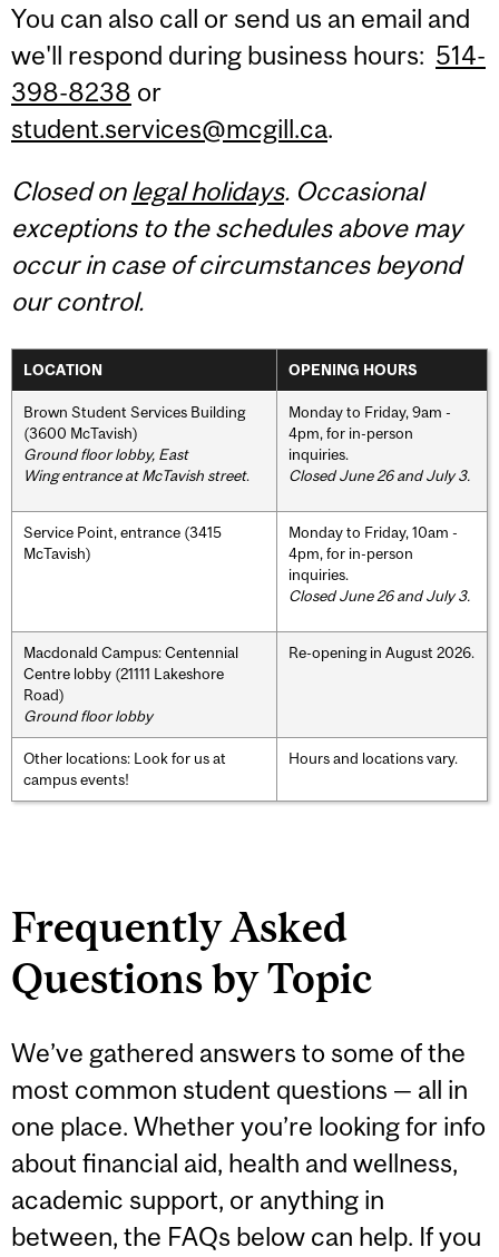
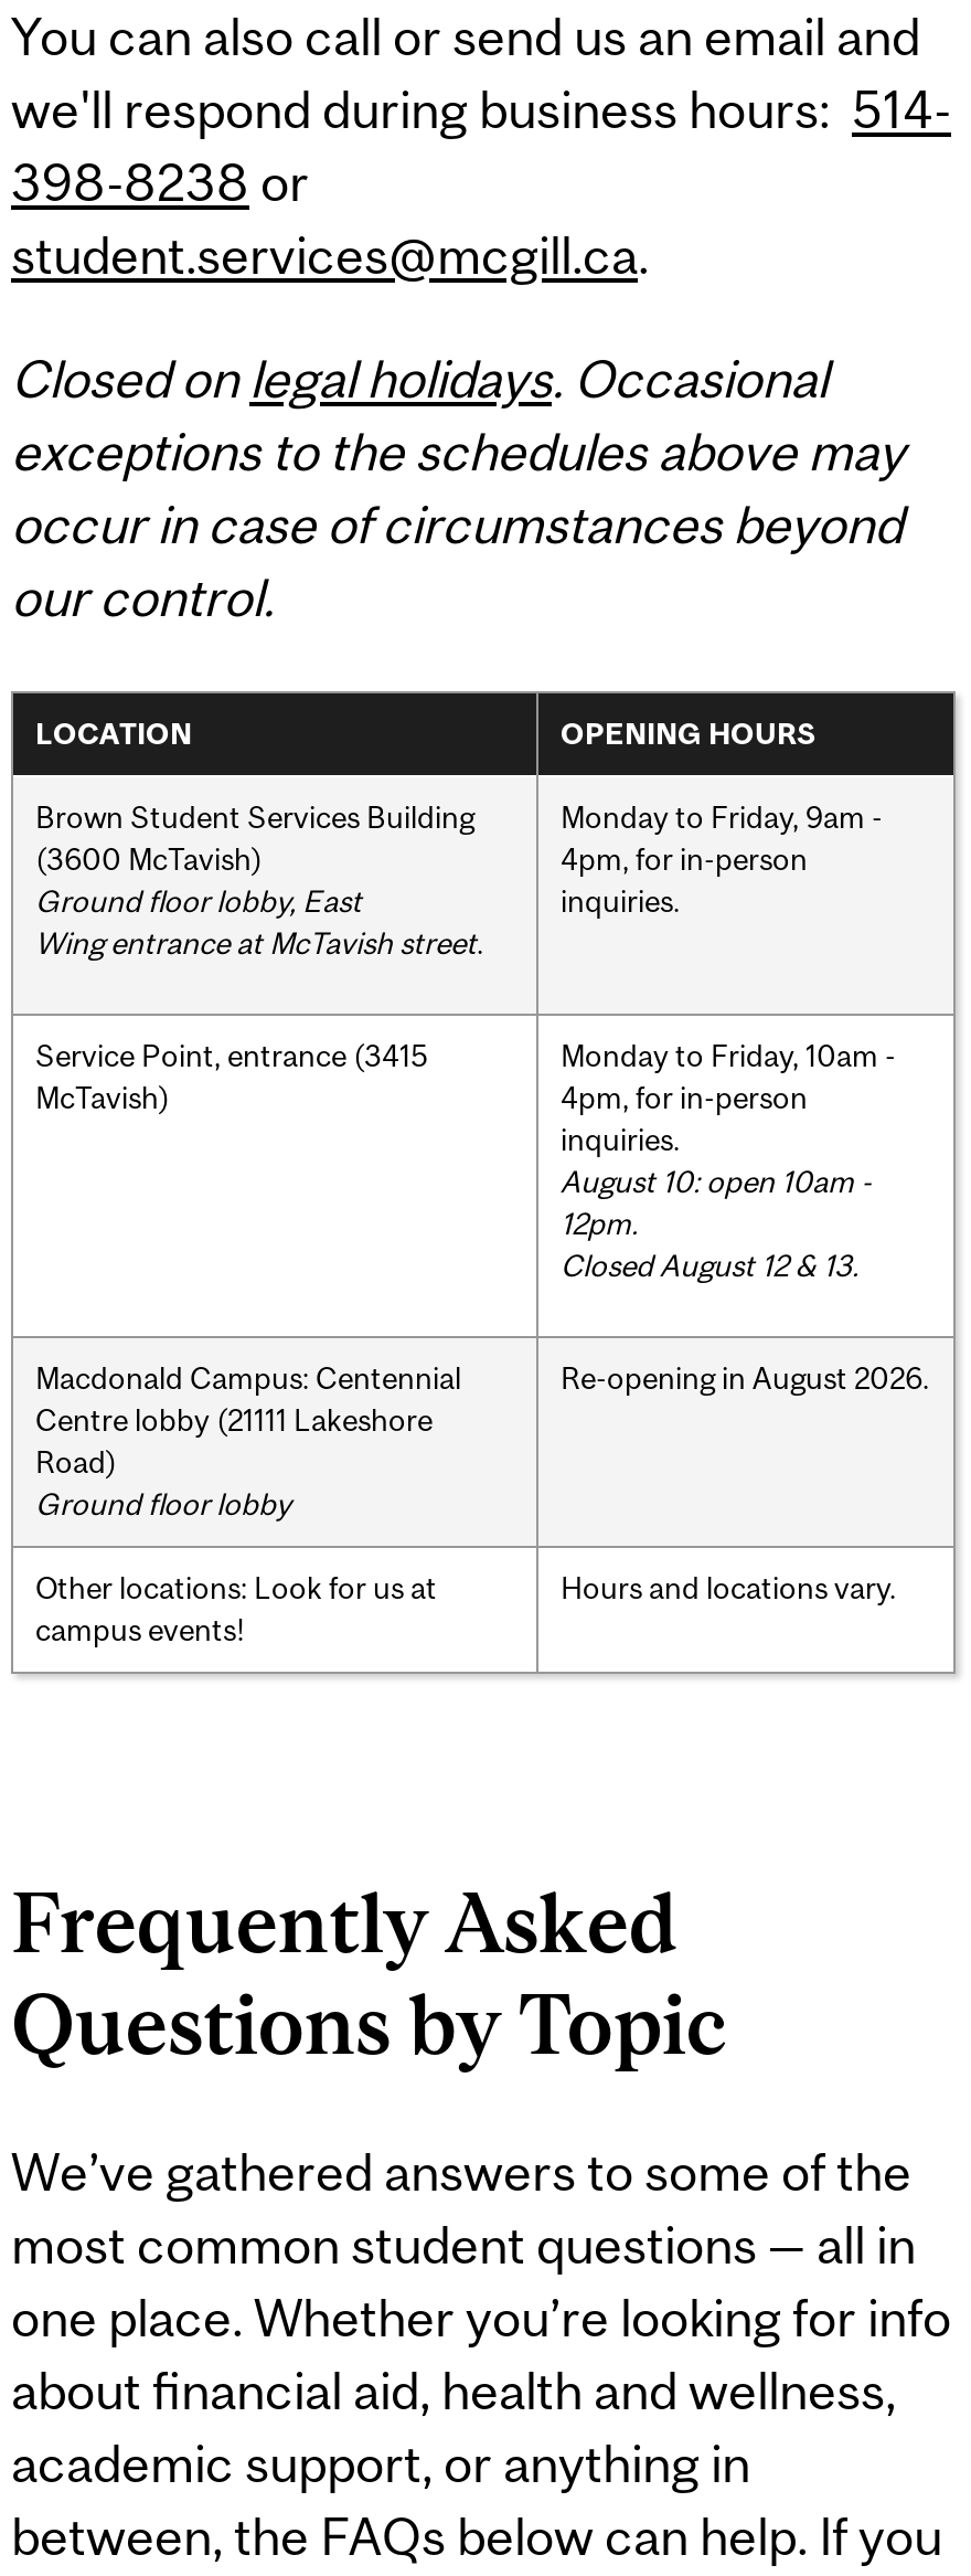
- Closed June 26 and July 3.

- Closed June 26 and July 3.
+ August 10: open 10am -
+ 12pm.
+ Closed August 12 & 13.
